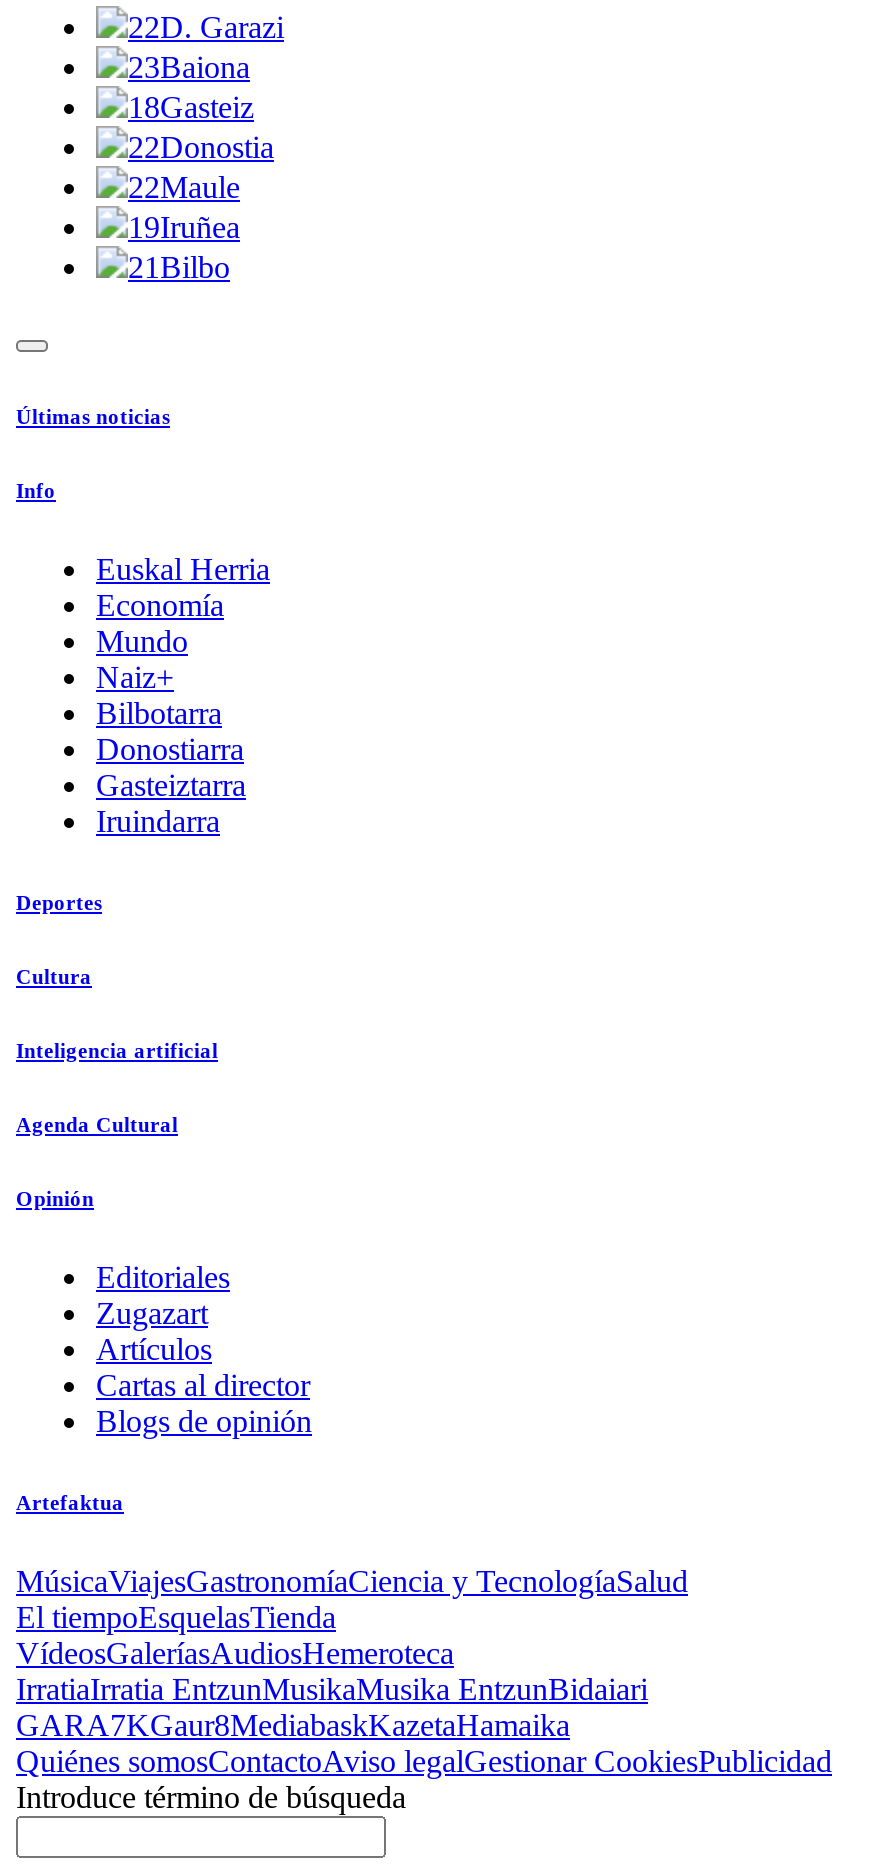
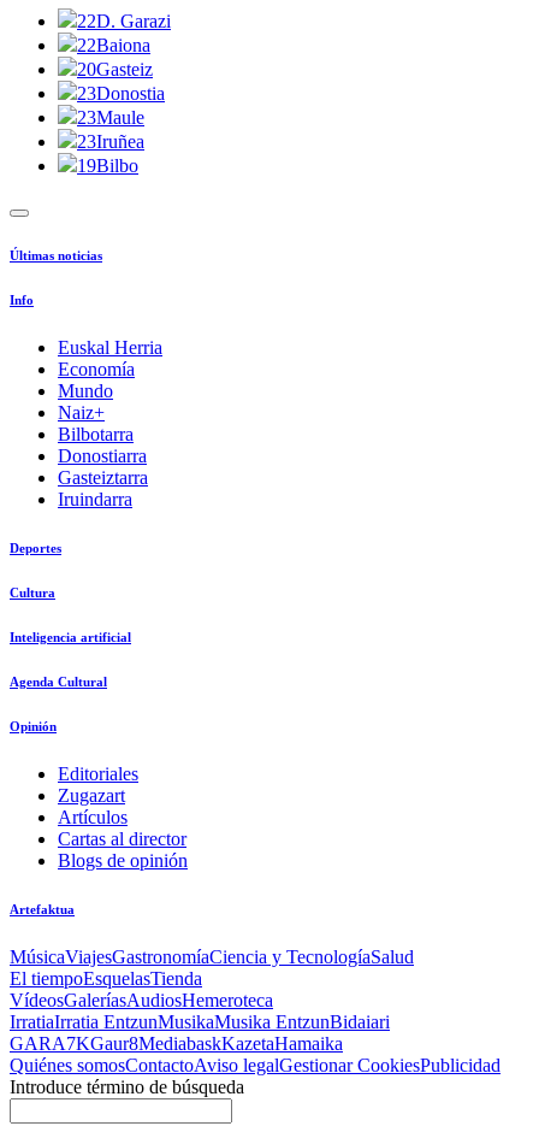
- 23Baiona
+ 22Baiona

- 18Gasteiz
+ 20Gasteiz

- 22Donostia
+ 23Donostia

- 22Maule
+ 23Maule

- 19Iruñea
+ 23Iruñea

- 21 Bilbo
+ 19 Bilbo
